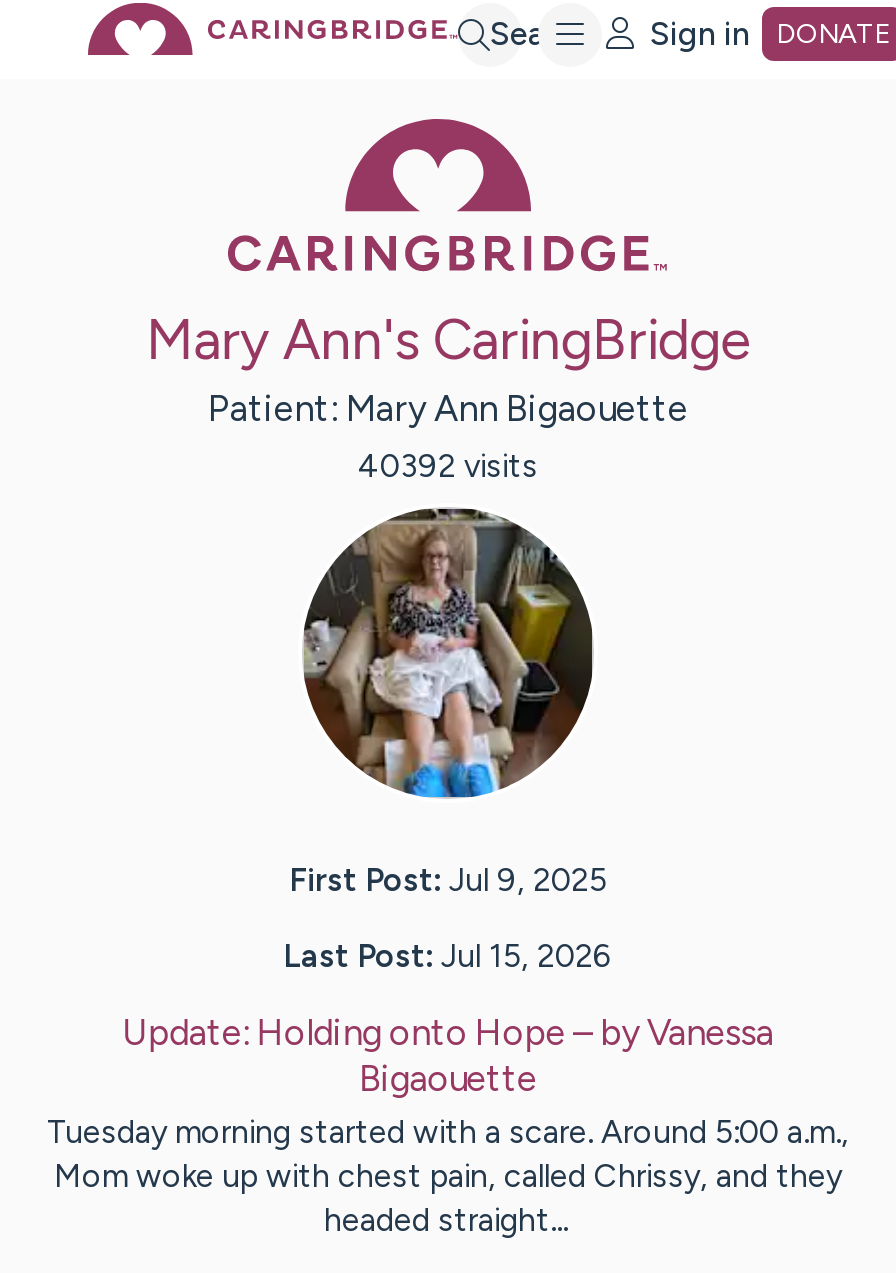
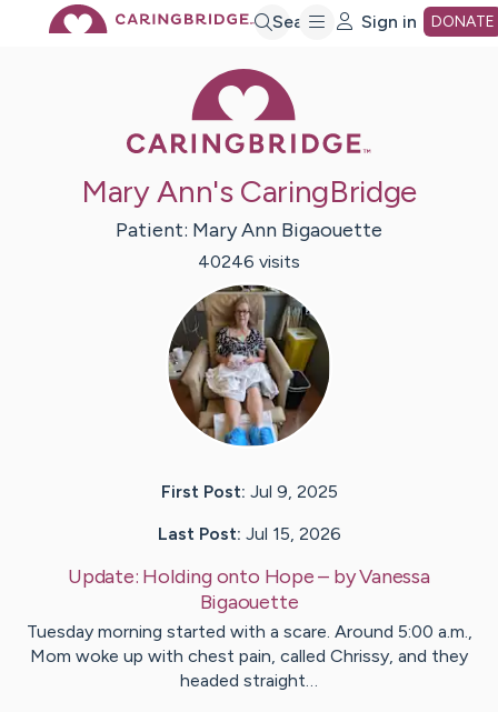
- 40392 visits
+ 40246 visits
